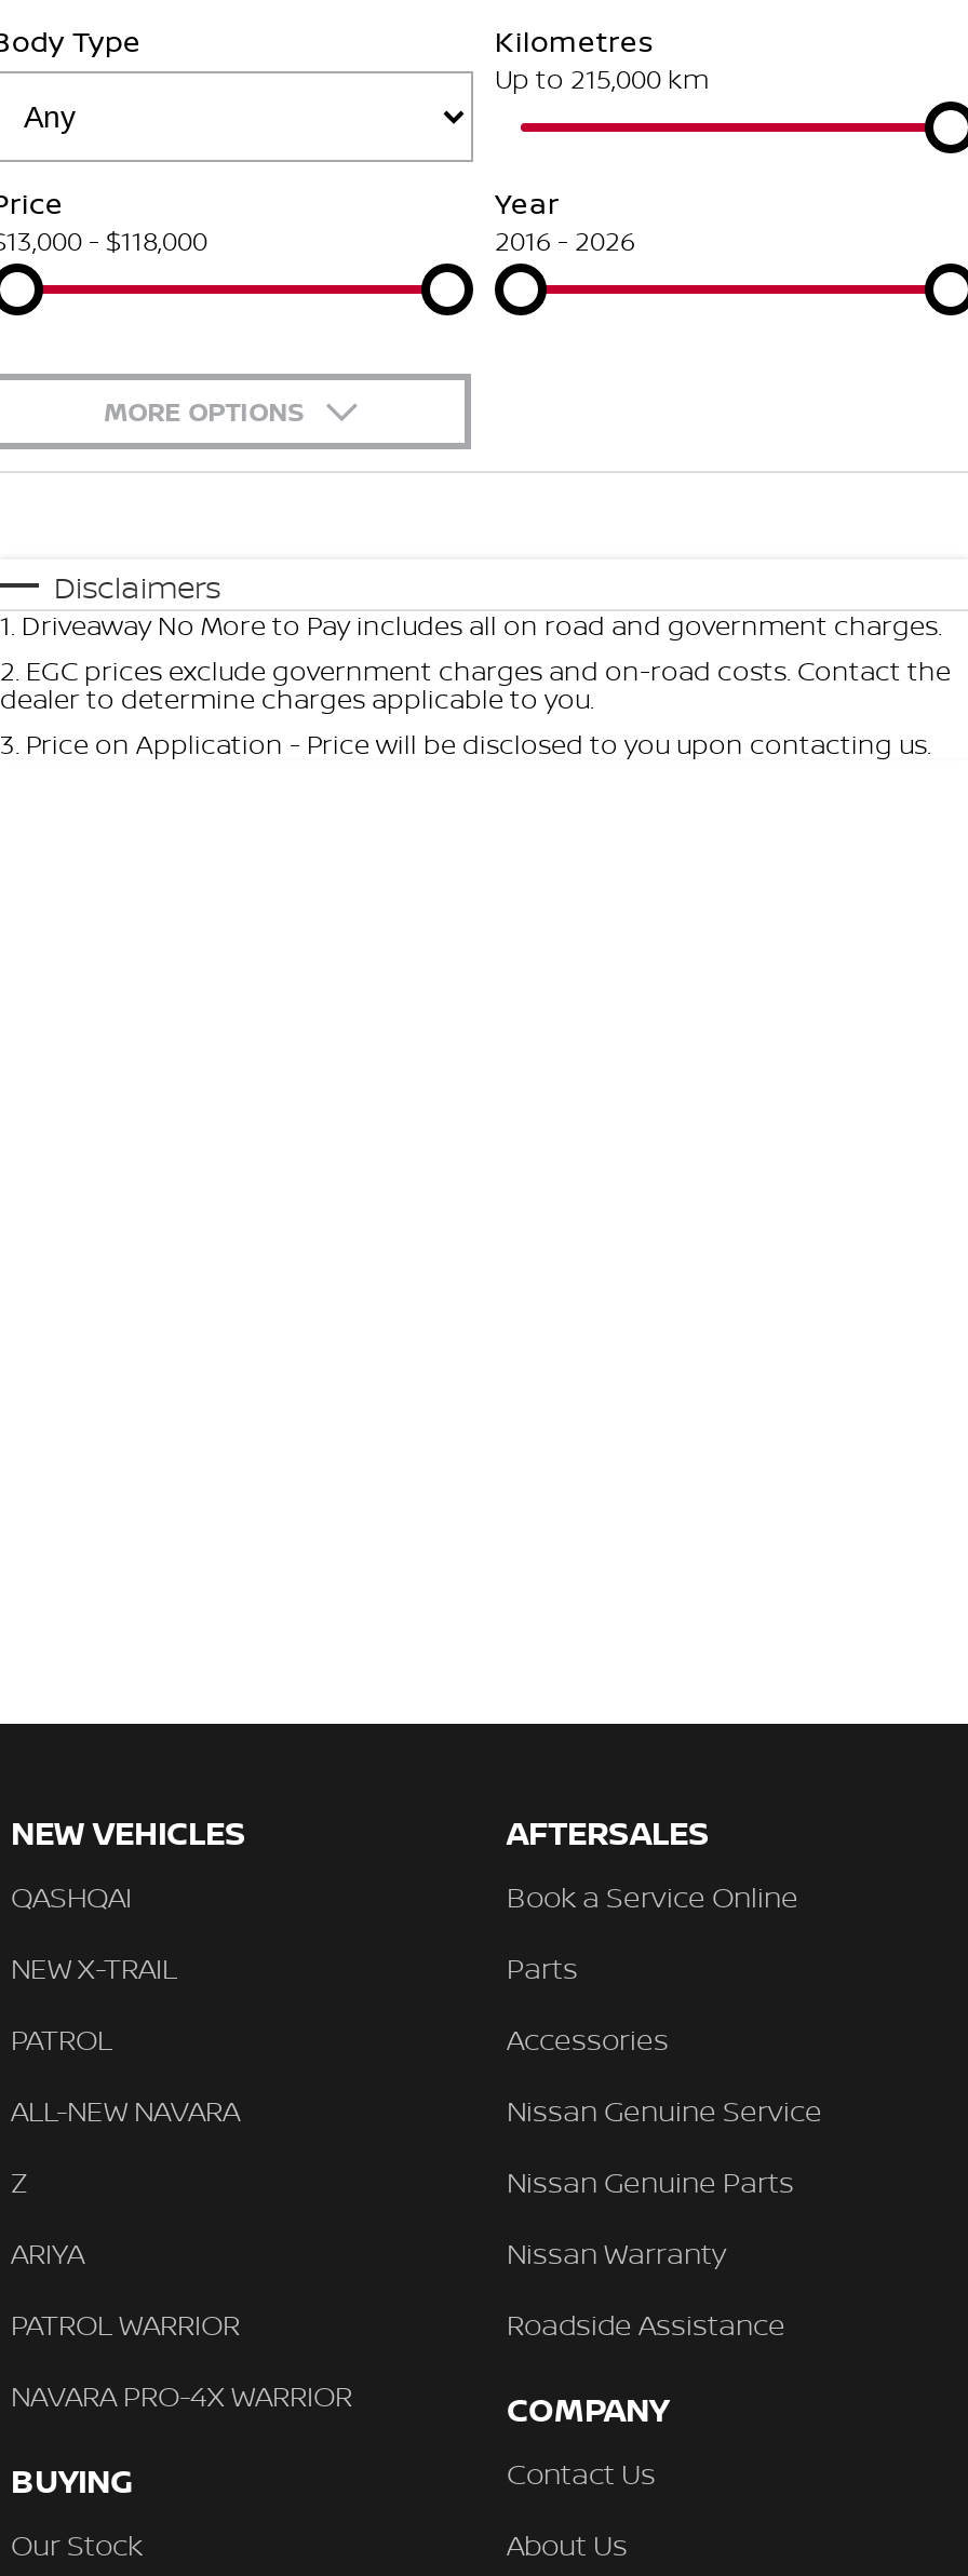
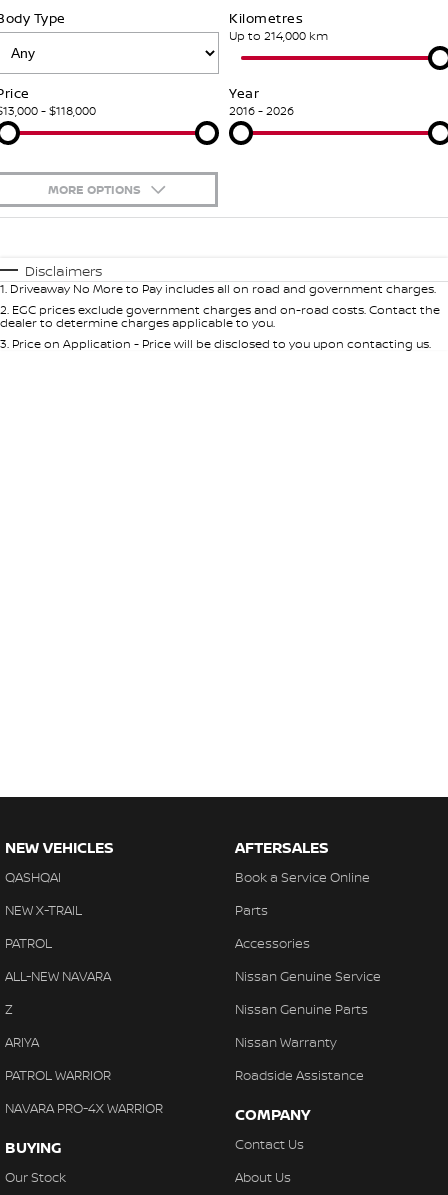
- Up to 215,000 km
+ Up to 214,000 km
